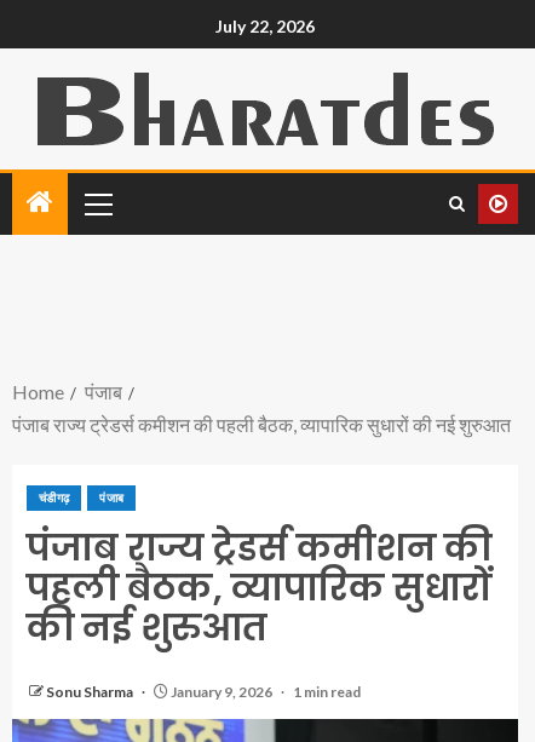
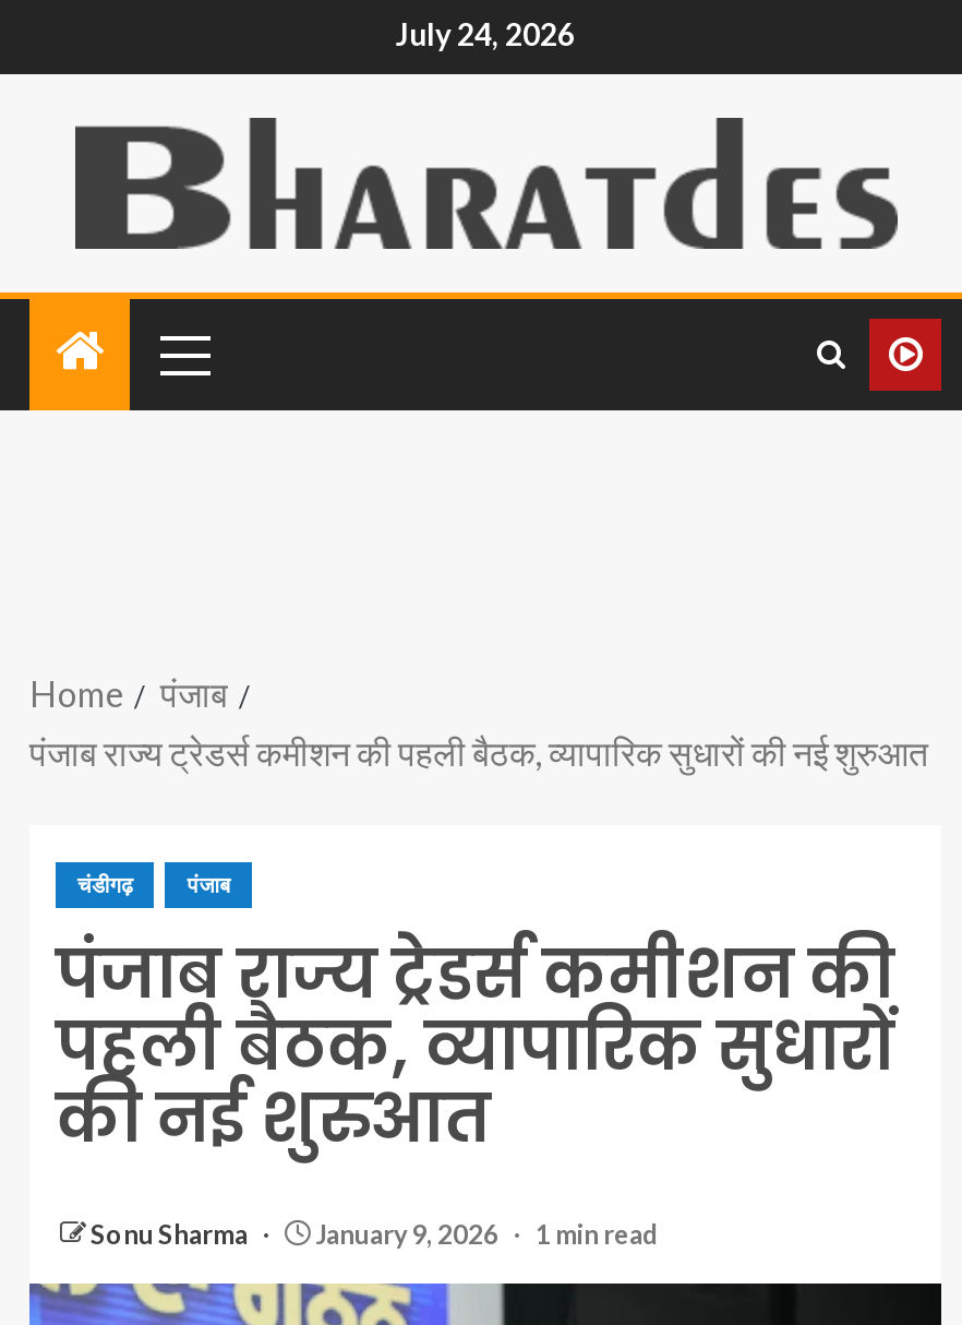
- July 22, 2026
+ July 24, 2026
